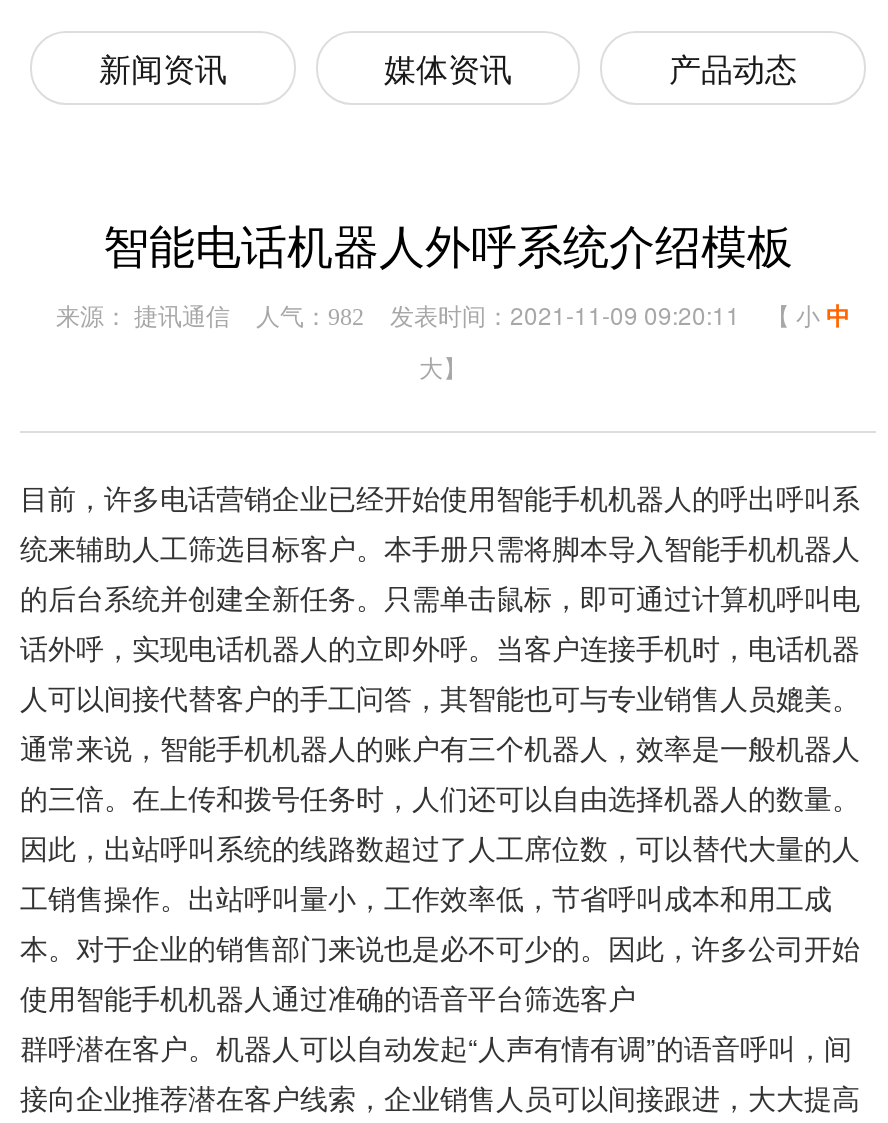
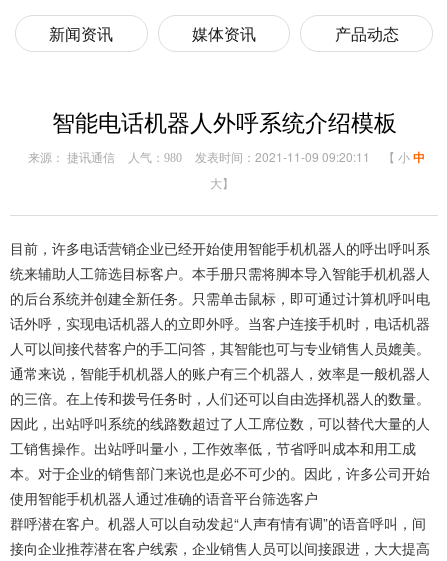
- 来源： 捷讯通信 人气：982 发表时间：2021-11-09 09:20:11 【小 中
+ 来源： 捷讯通信 人气：980 发表时间：2021-11-09 09:20:11 【小 中
